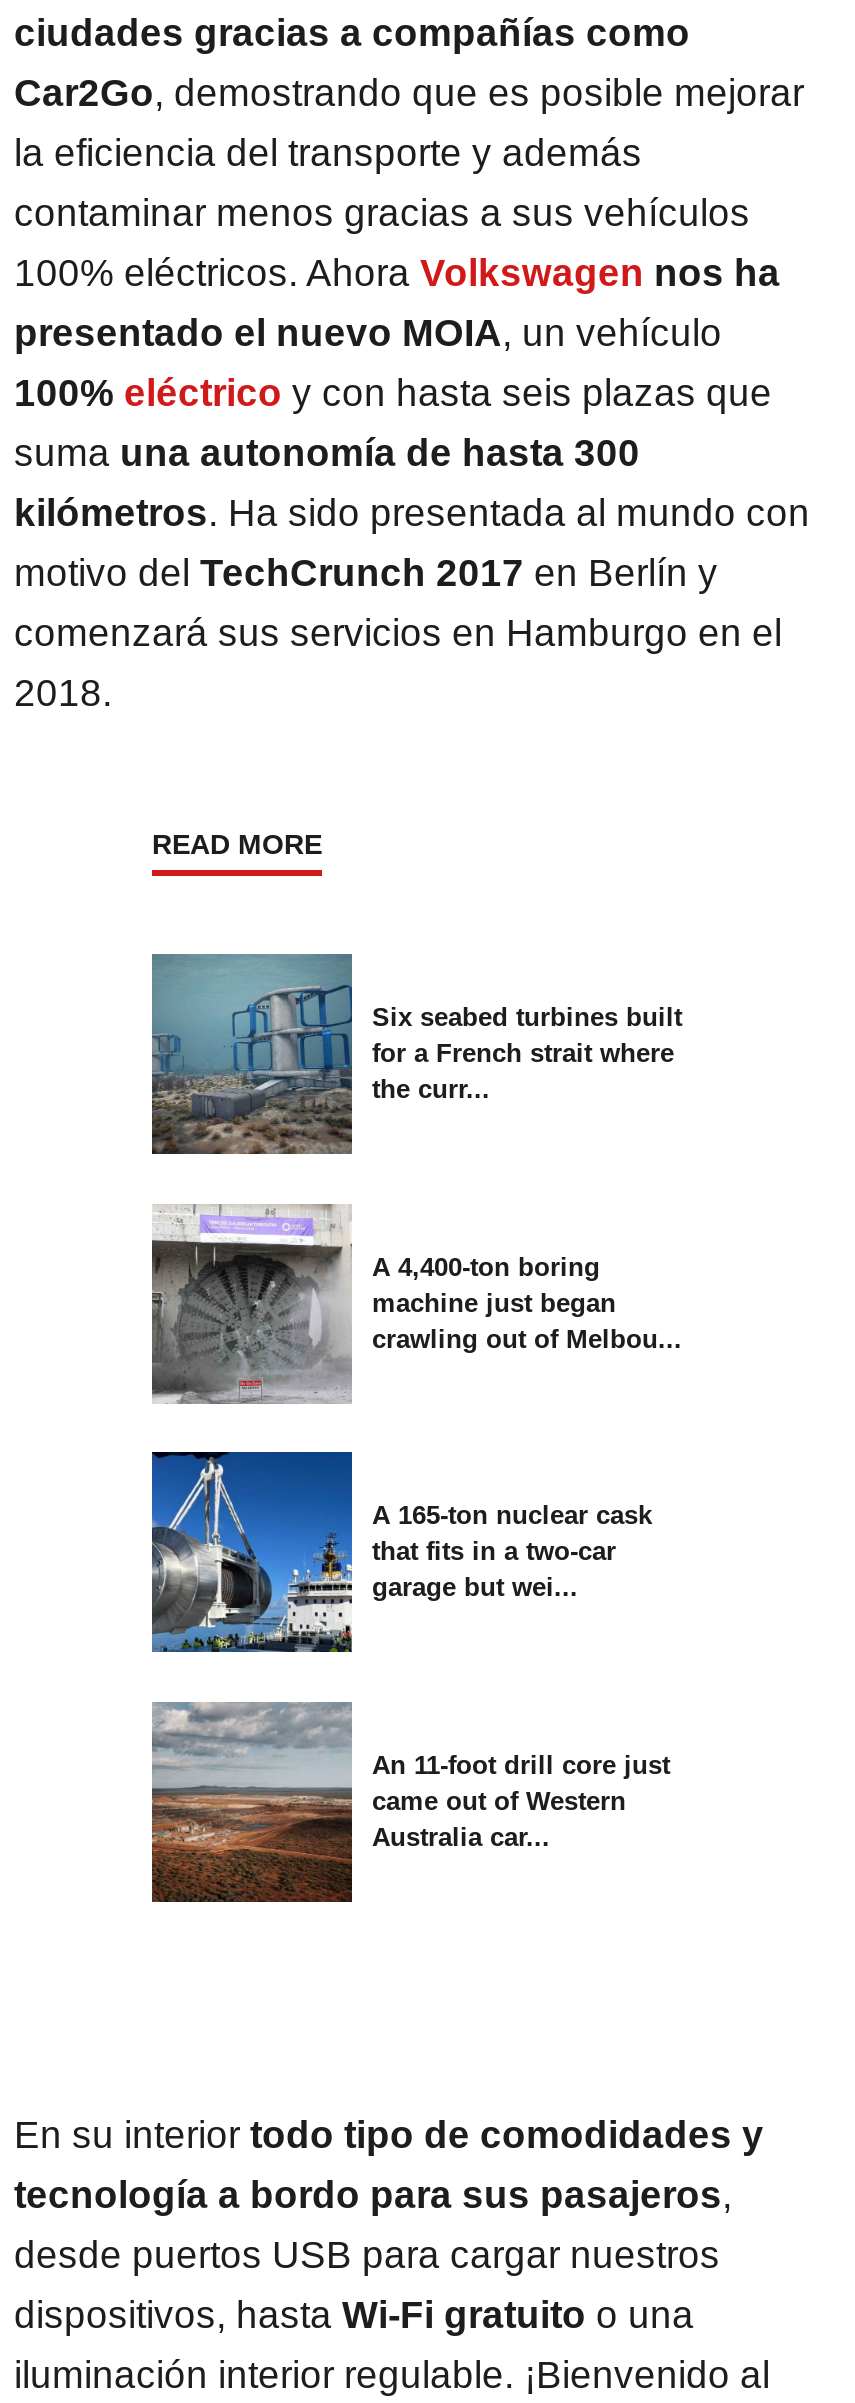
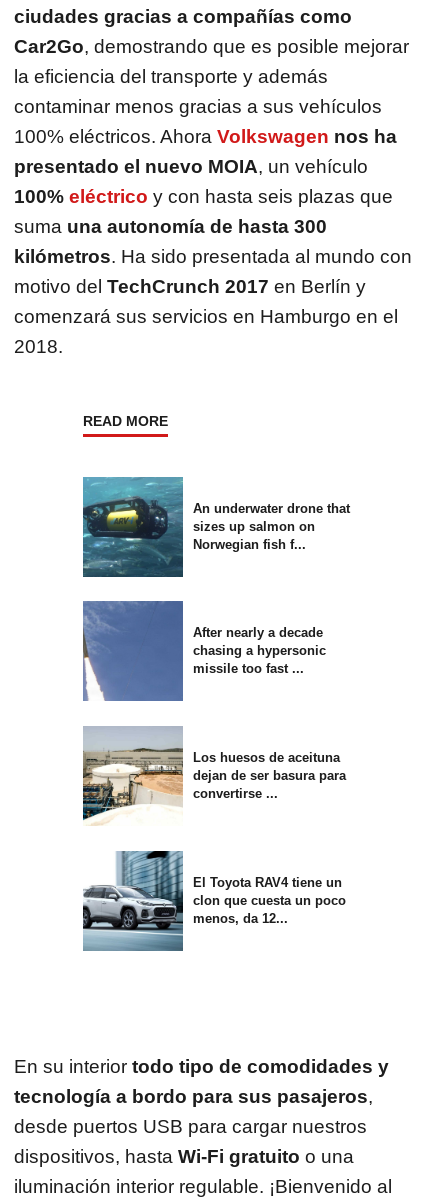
- [image]
- Six seabed turbines built
- for a French strait where
- the curr...
+ [image]
+ An underwater drone that
+ sizes up salmon on
+ Norwegian fish f...

- [image]
- A 4,400-ton boring
- machine just began
- crawling out of Melbou...
+ [image]
+ After nearly a decade
+ chasing a hypersonic
+ missile too fast ...

- [image]
- A 165-ton nuclear cask
- that fits in a two-car
- garage but wei...
+ [image]
+ Los huesos de aceituna
+ dejan de ser basura para
+ convertirse ...

- [image]
- An 11-foot drill core just
- came out of Western
- Australia car...
+ [image]
+ El Toyota RAV4 tiene un
+ clon que cuesta un poco
+ menos, da 12...
